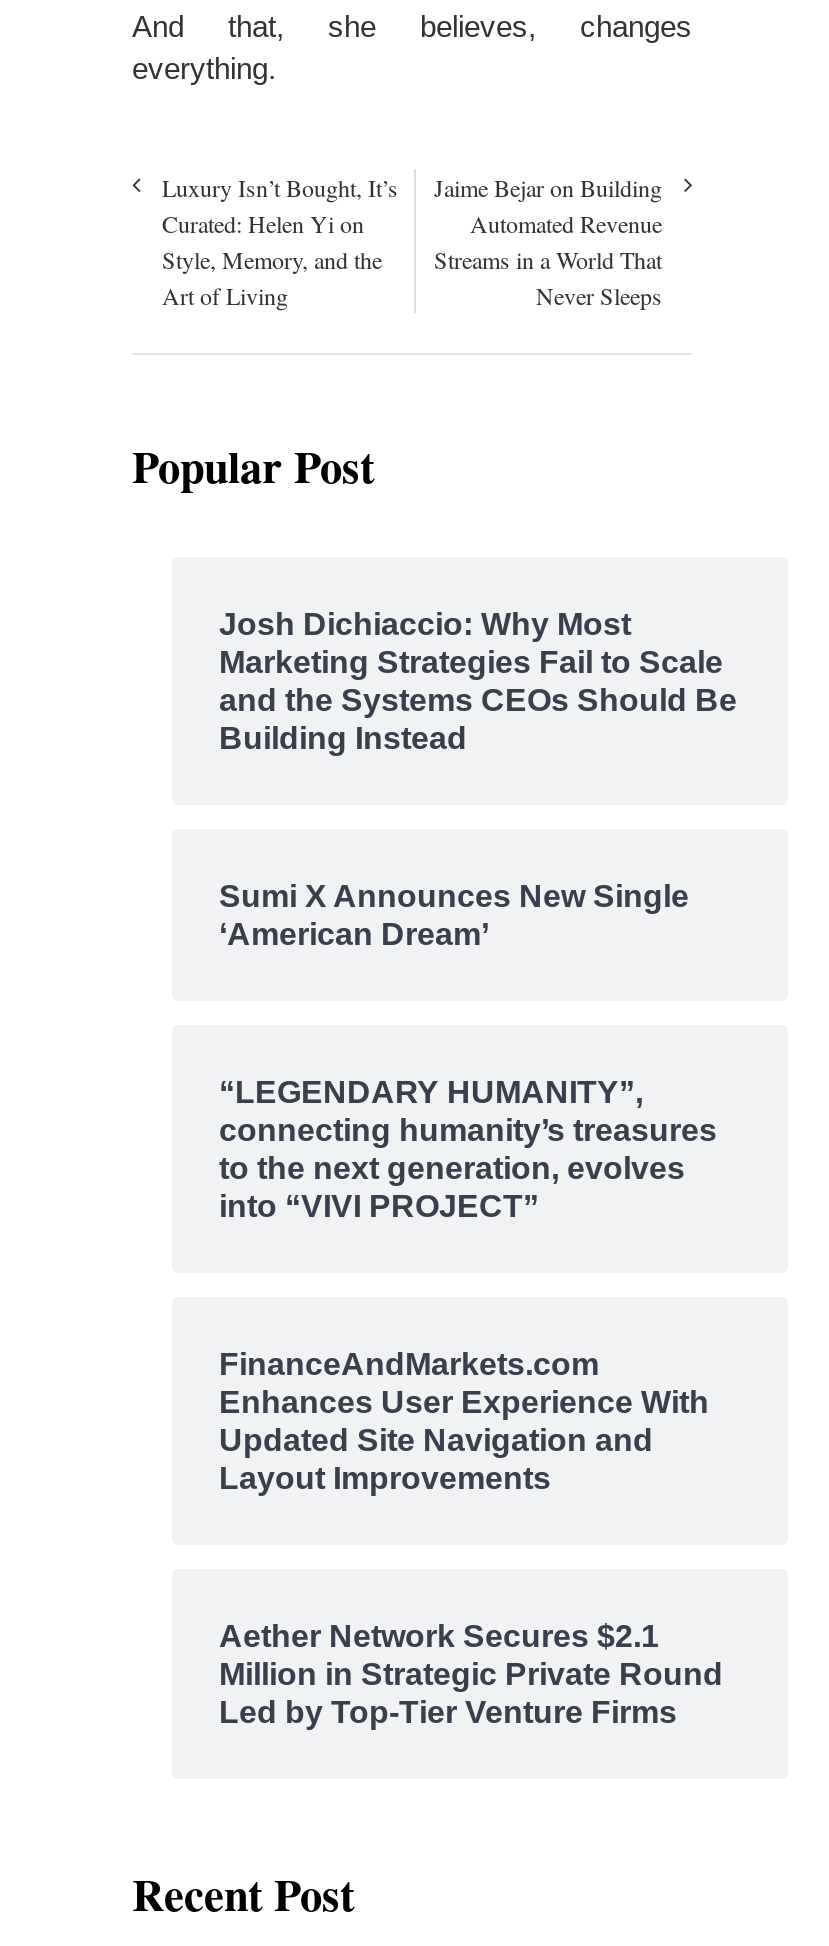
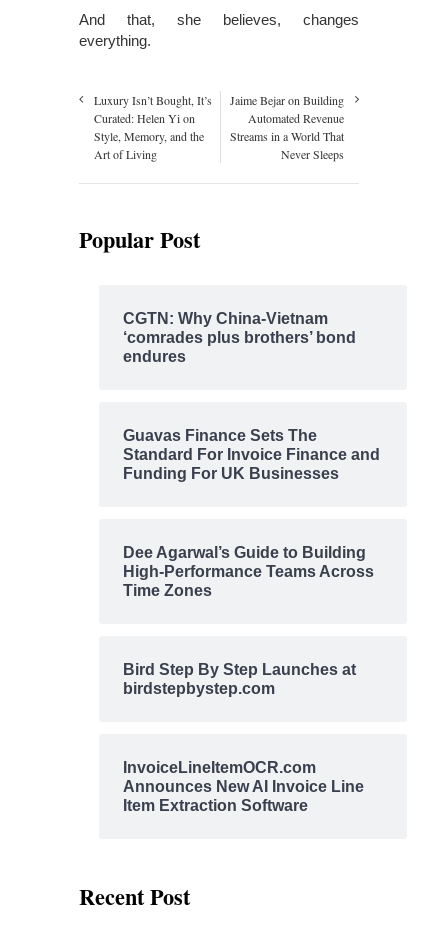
- Josh Dichiaccio: Why Most
- Marketing Strategies Fail to Scale
- and the Systems CEOs Should Be
- Building Instead
+ CGTN: Why China-Vietnam
+ ‘comrades plus brothers’ bond
+ endures

- Sumi X Announces New Single
- ‘American Dream’
+ Guavas Finance Sets The
+ Standard For Invoice Finance and
+ Funding For UK Businesses

- “LEGENDARY HUMANITY”,
- connecting humanity’s treasures
- to the next generation, evolves
- into “VIVI PROJECT”
+ Dee Agarwal’s Guide to Building
+ High-Performance Teams Across
+ Time Zones

- FinanceAndMarkets.com
- Enhances User Experience With
- Updated Site Navigation and
- Layout Improvements
+ Bird Step By Step Launches at
+ birdstepbystep.com

- Aether Network Secures $2.1
- Million in Strategic Private Round
- Led by Top-Tier Venture Firms
+ InvoiceLineItemOCR.com
+ Announces New AI Invoice Line
+ Item Extraction Software
